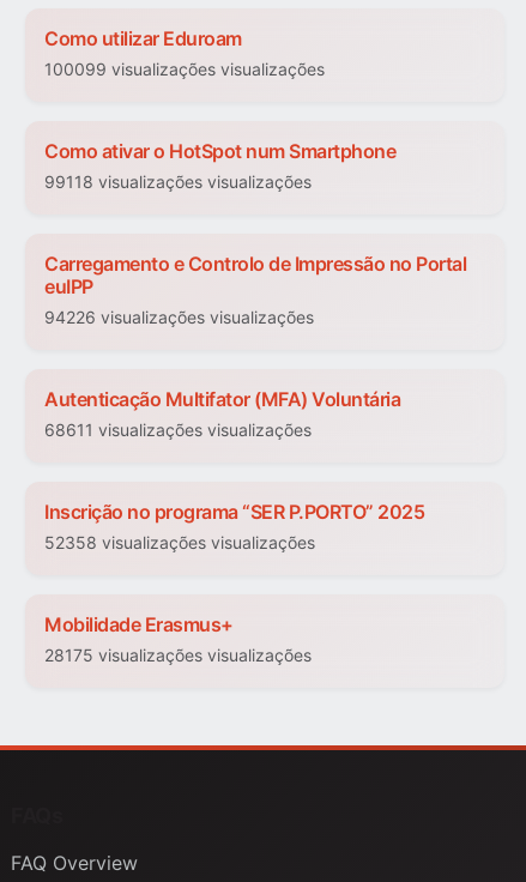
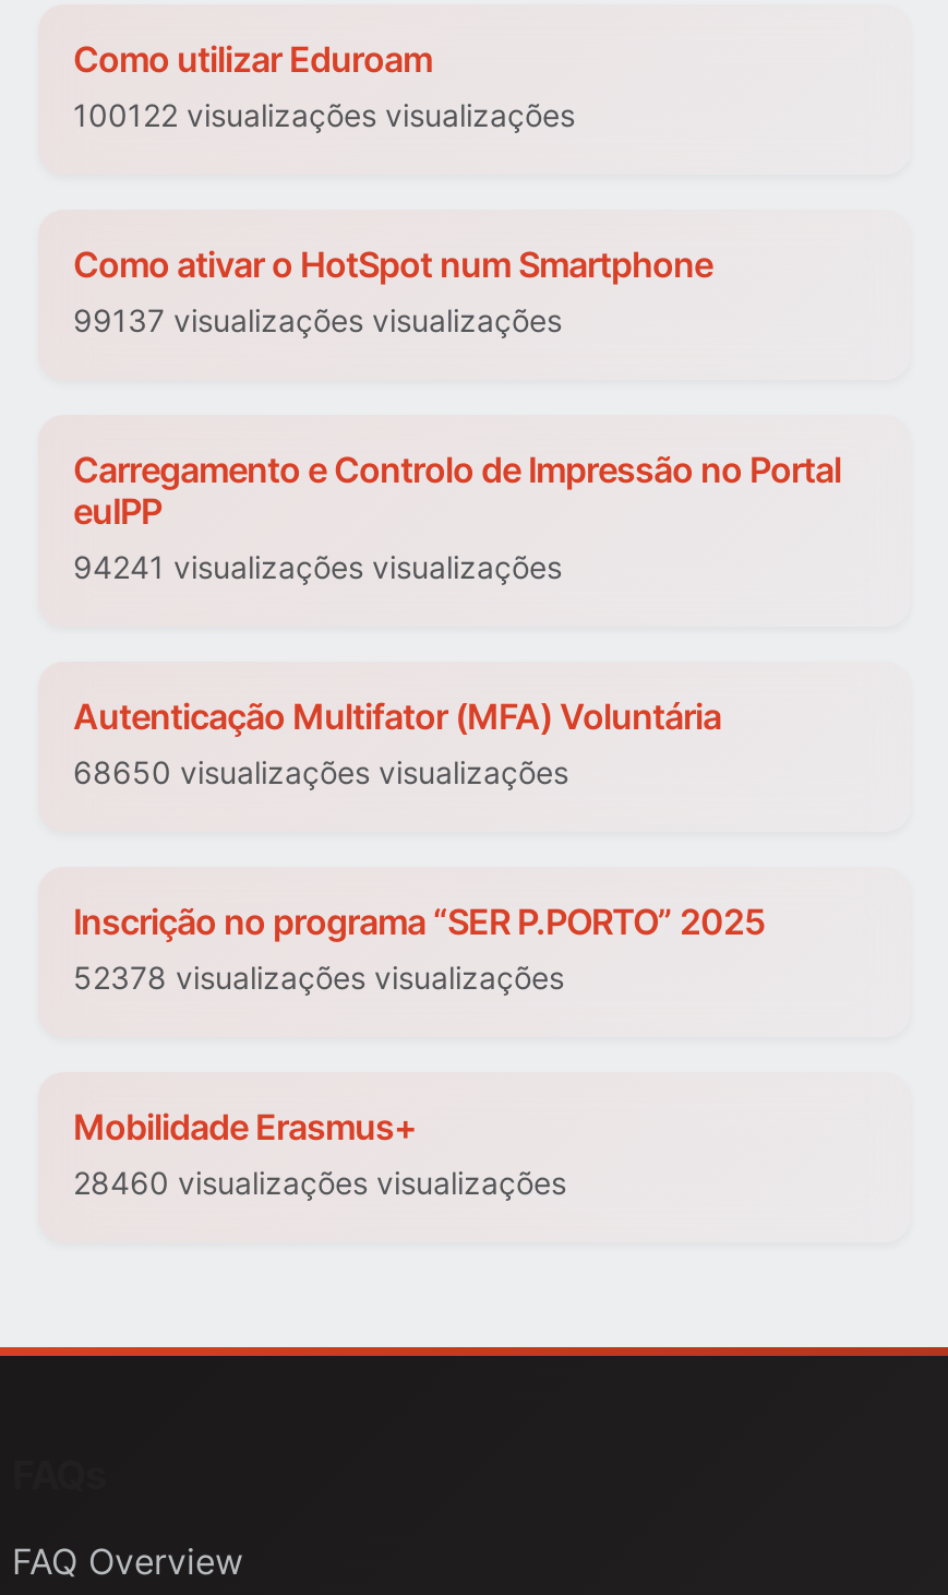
- 100099 visualizações visualizações
+ 100122 visualizações visualizações

- 99118 visualizações visualizações
+ 99137 visualizações visualizações

- 94226 visualizações visualizações
+ 94241 visualizações visualizações

- 68611 visualizações visualizações
+ 68650 visualizações visualizações

- 52358 visualizações visualizações
+ 52378 visualizações visualizações

- 28175 visualizações visualizações
+ 28460 visualizações visualizações
